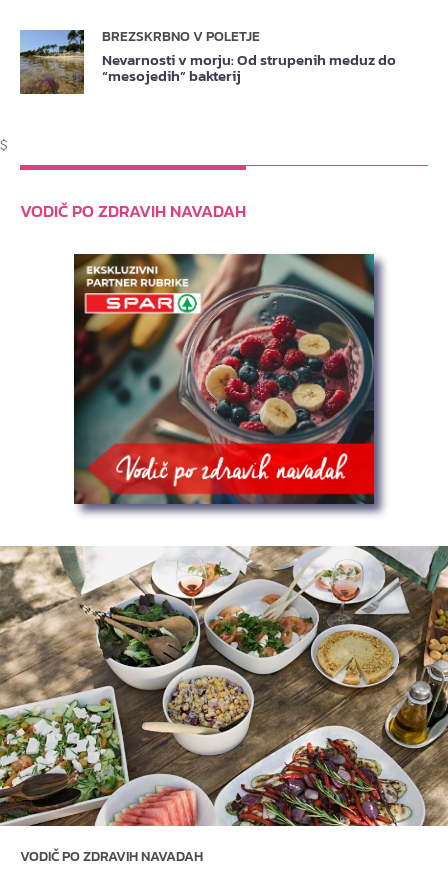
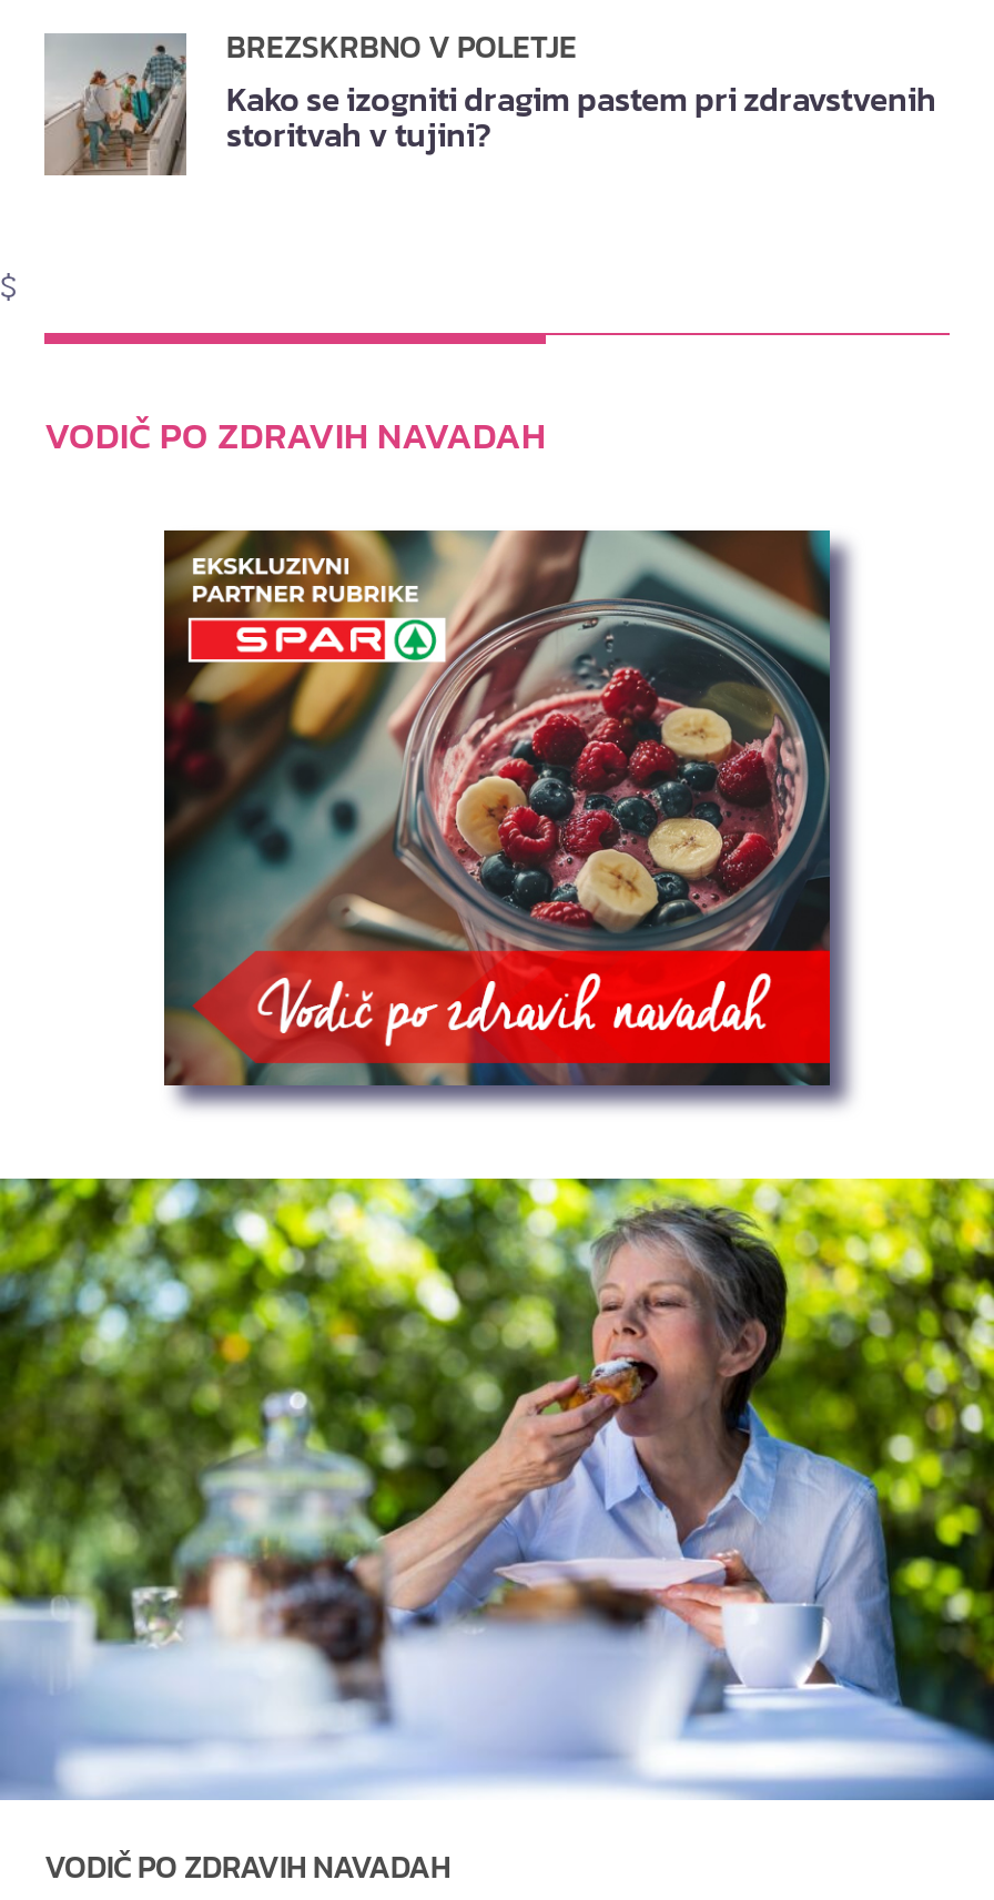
- [image]
- Nevarnosti v morju: Od strupenih meduz do
- “mesojedih” bakterij
+ [image]
+ Kako se izogniti dragim pastem pri zdravstvenih
+ storitvah v tujini?

- [image]
+ [image]
